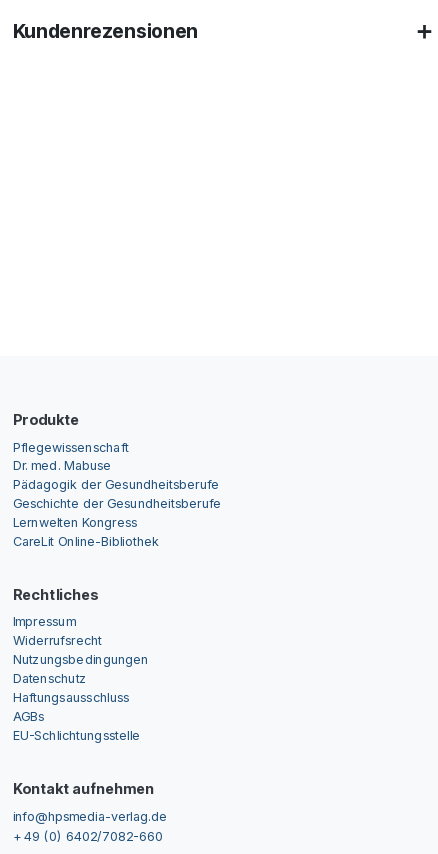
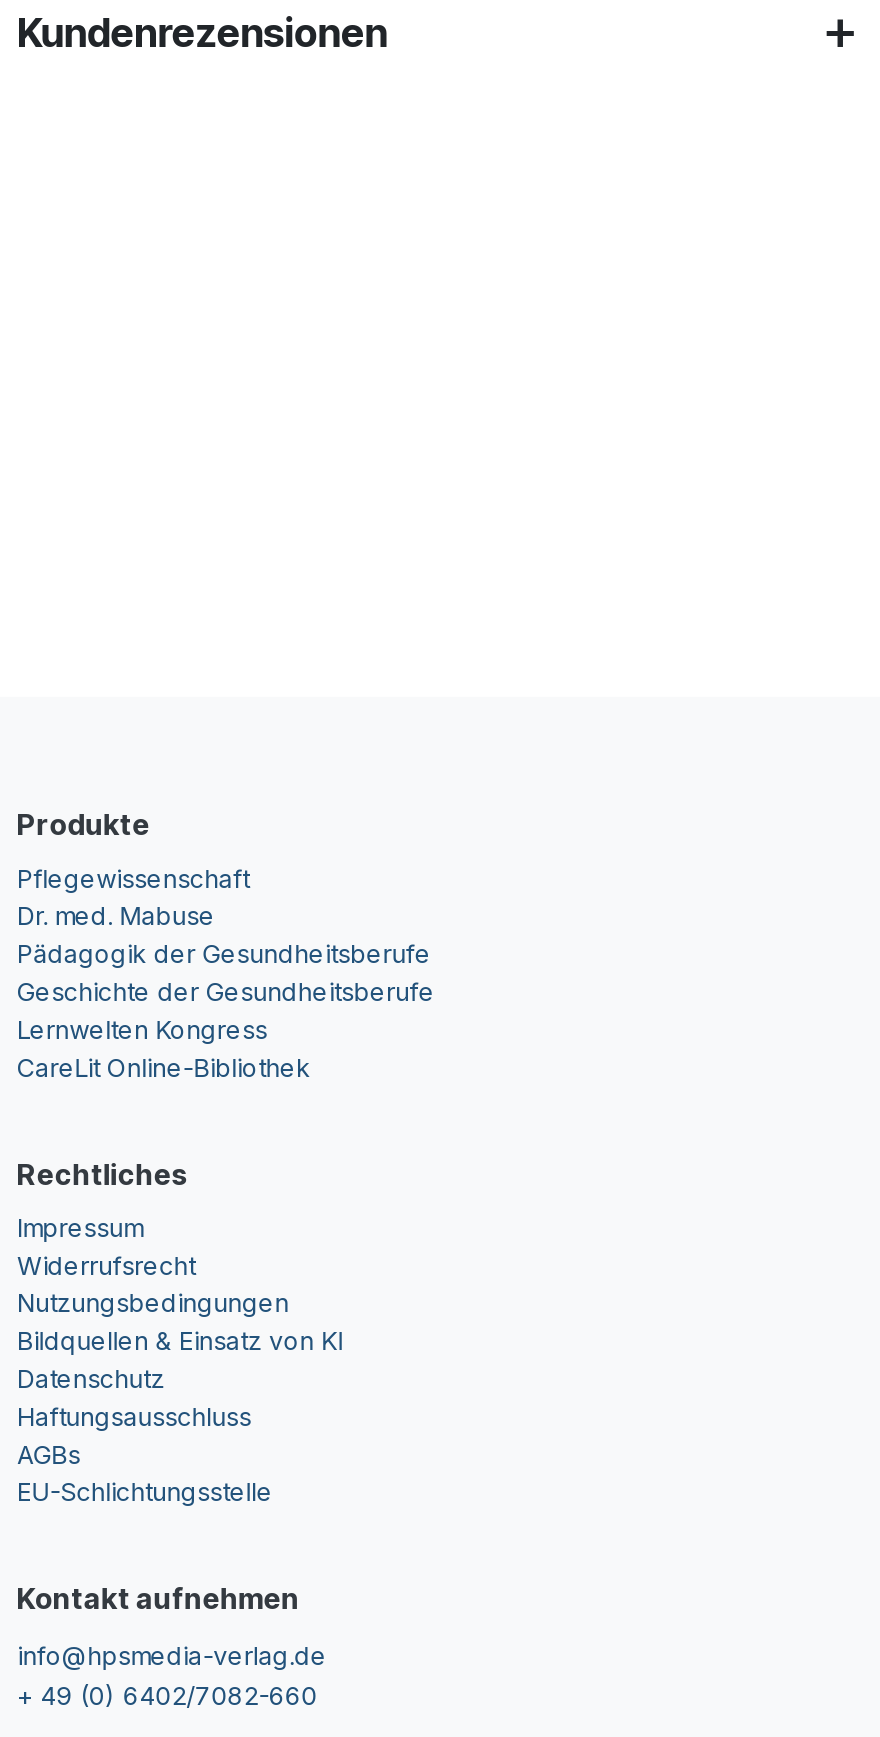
+ Bildquellen & Einsatz von KI
